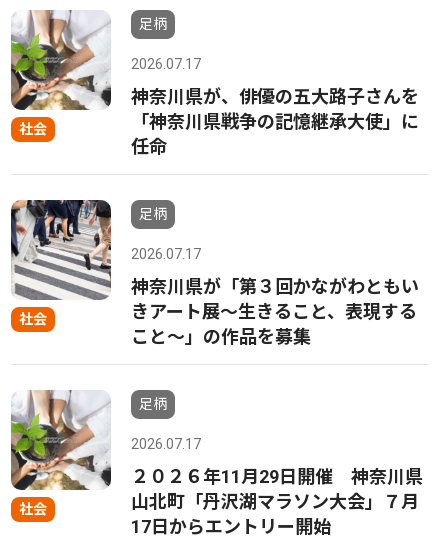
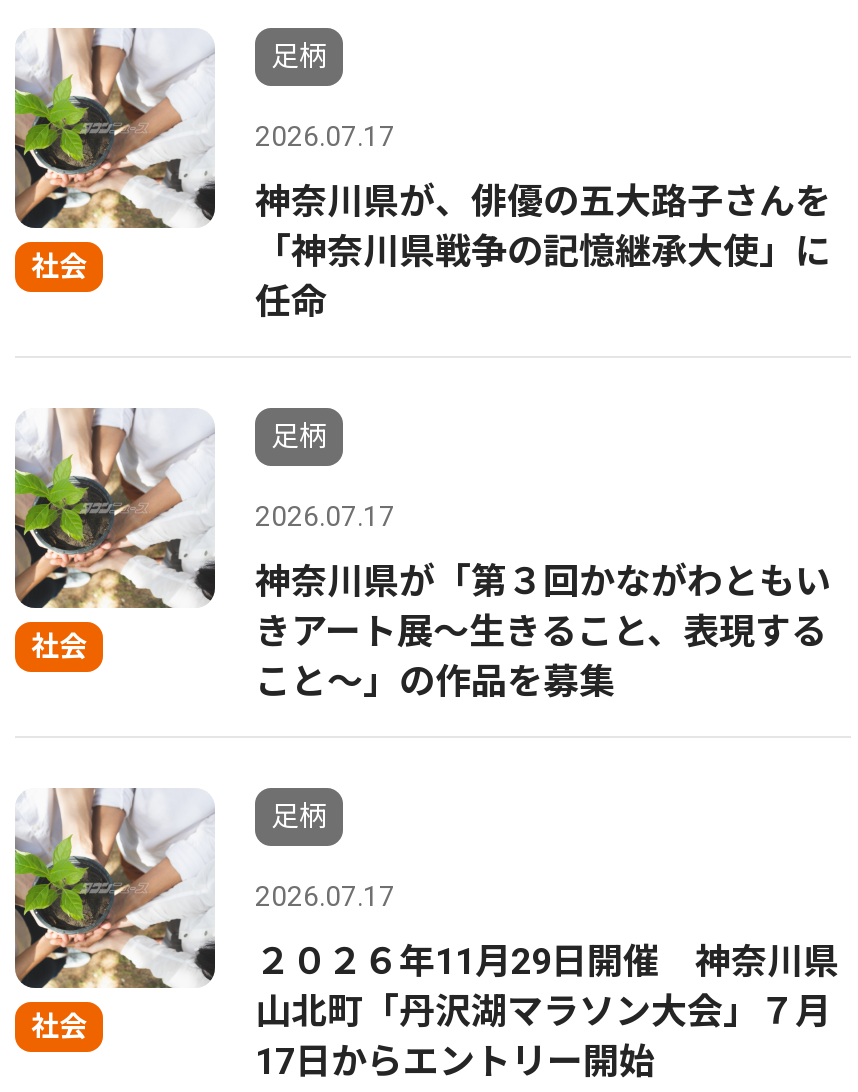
- [image]
+ [image]
